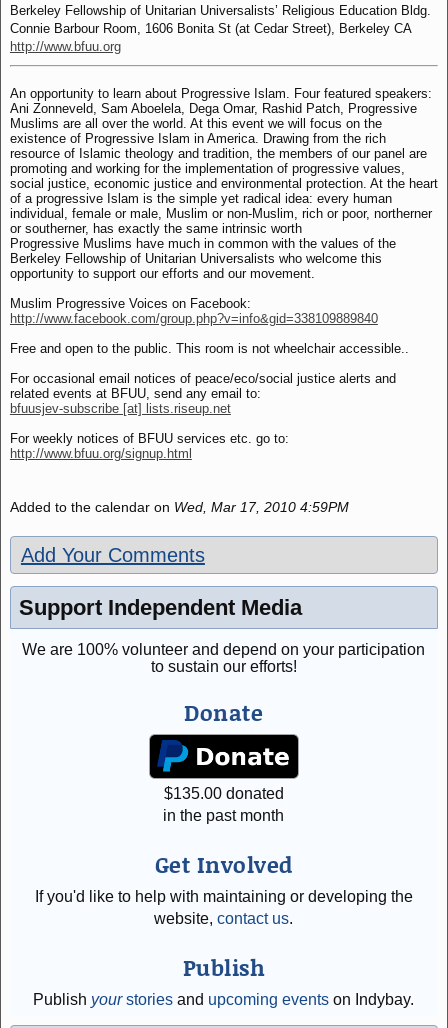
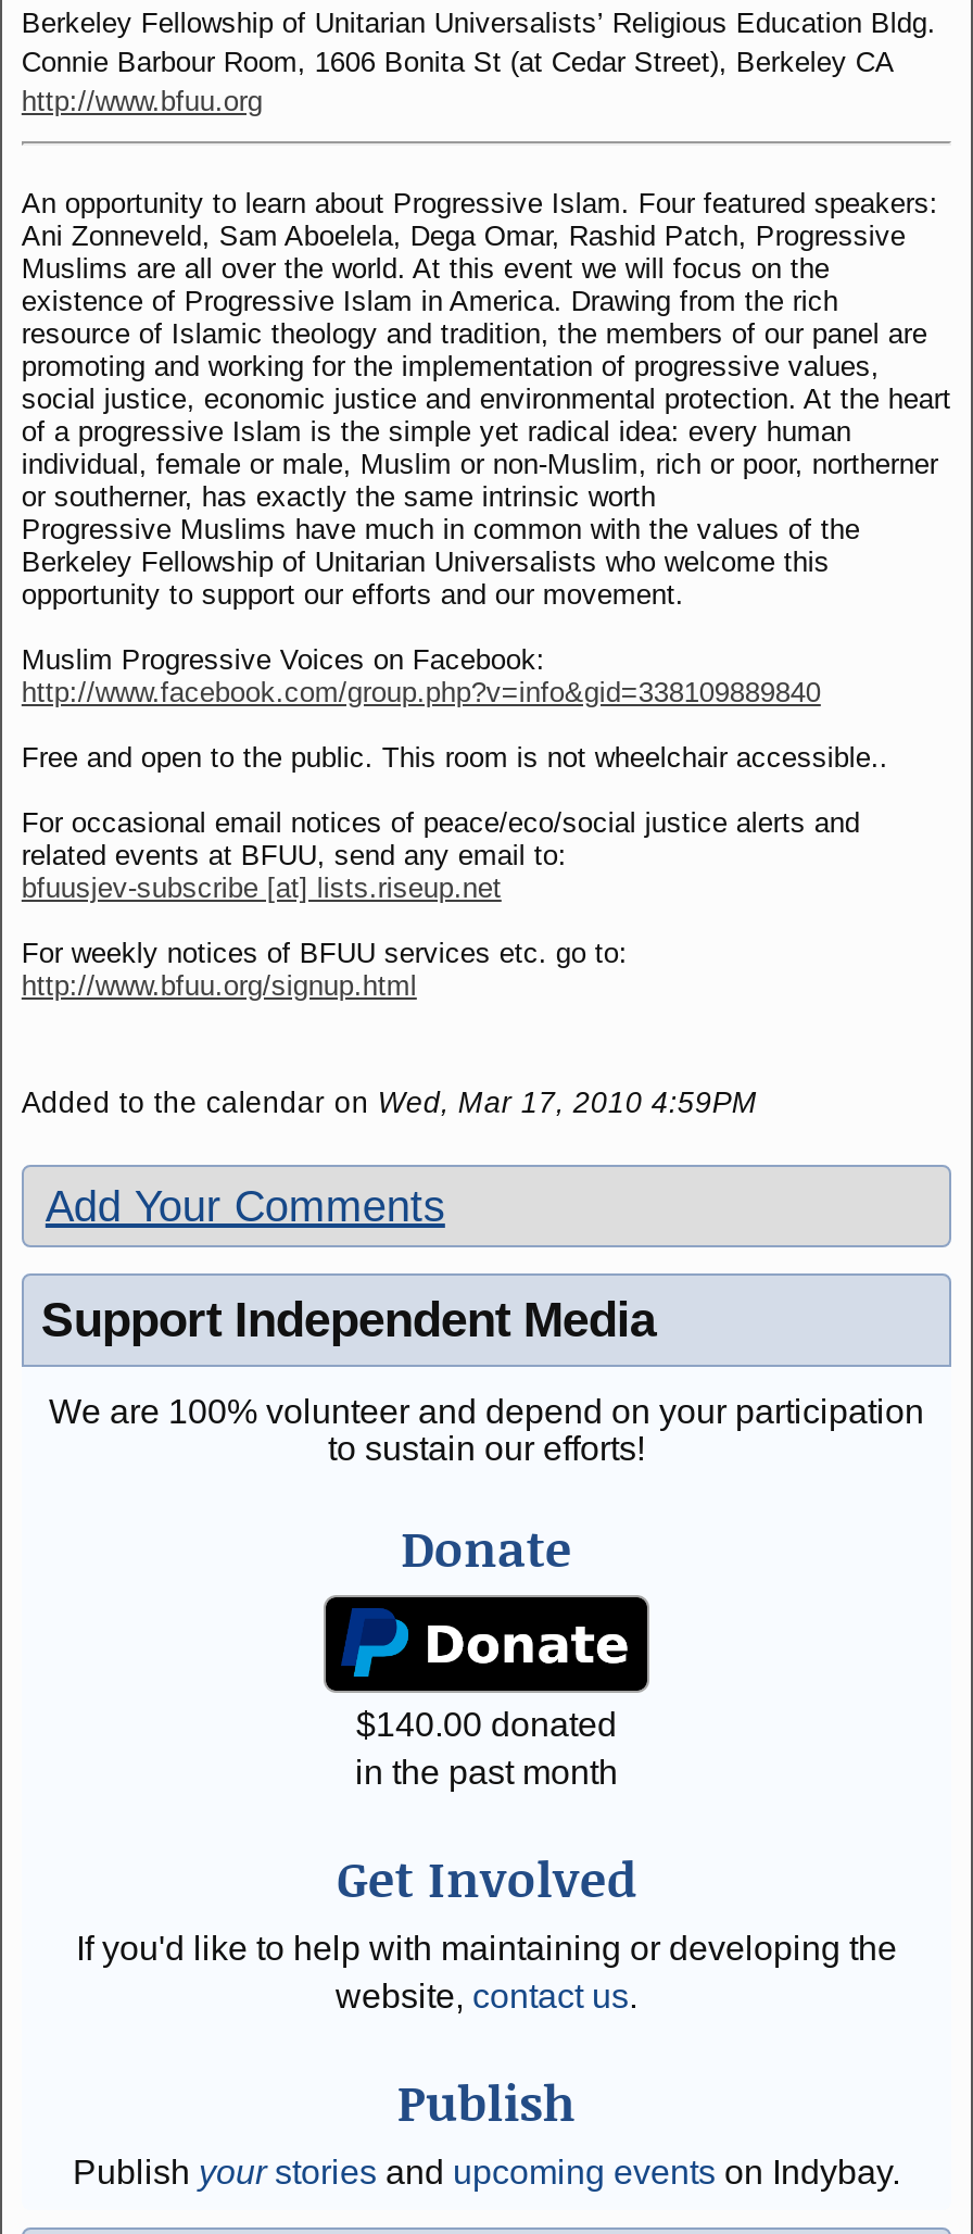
- $135.00 donated
+ $140.00 donated
